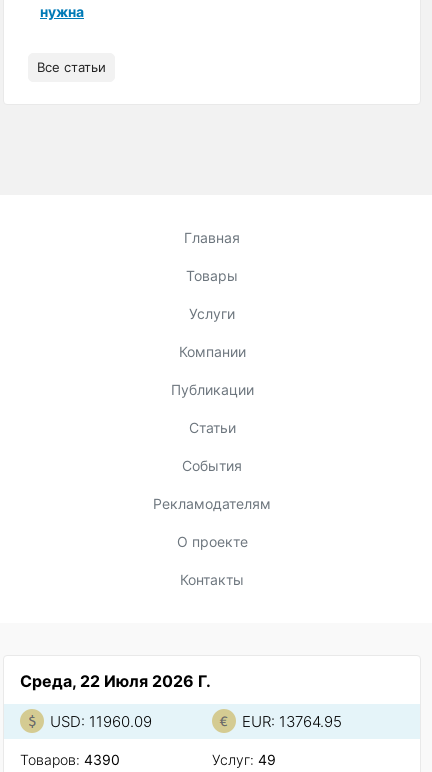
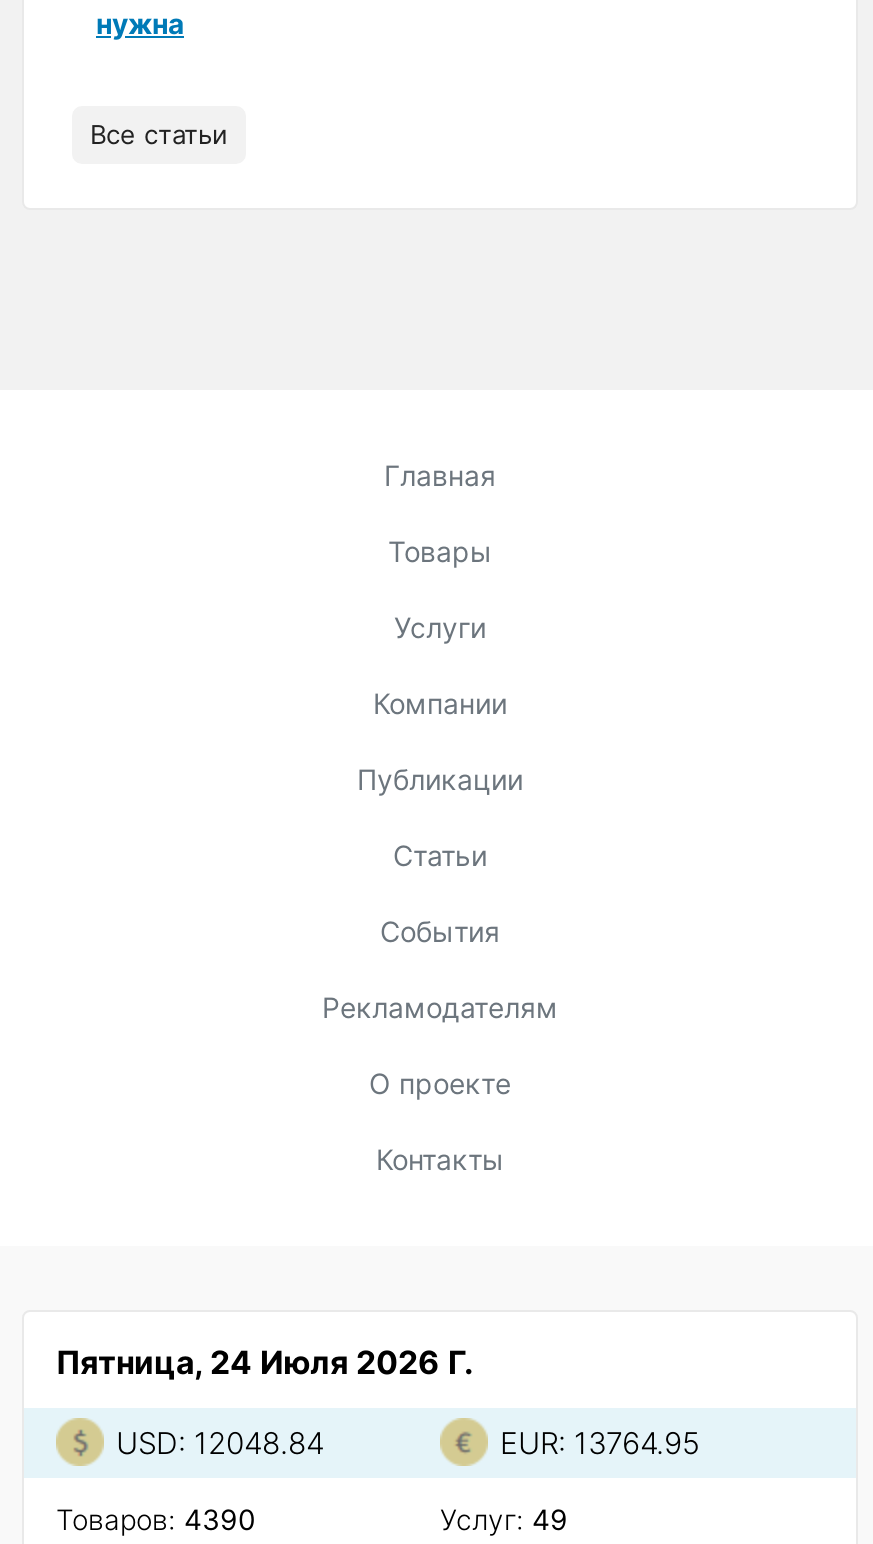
- Среда, 22 Июля 2026 Г.
+ Пятница, 24 Июля 2026 Г.

- USD: 11960.09
+ USD: 12048.84
